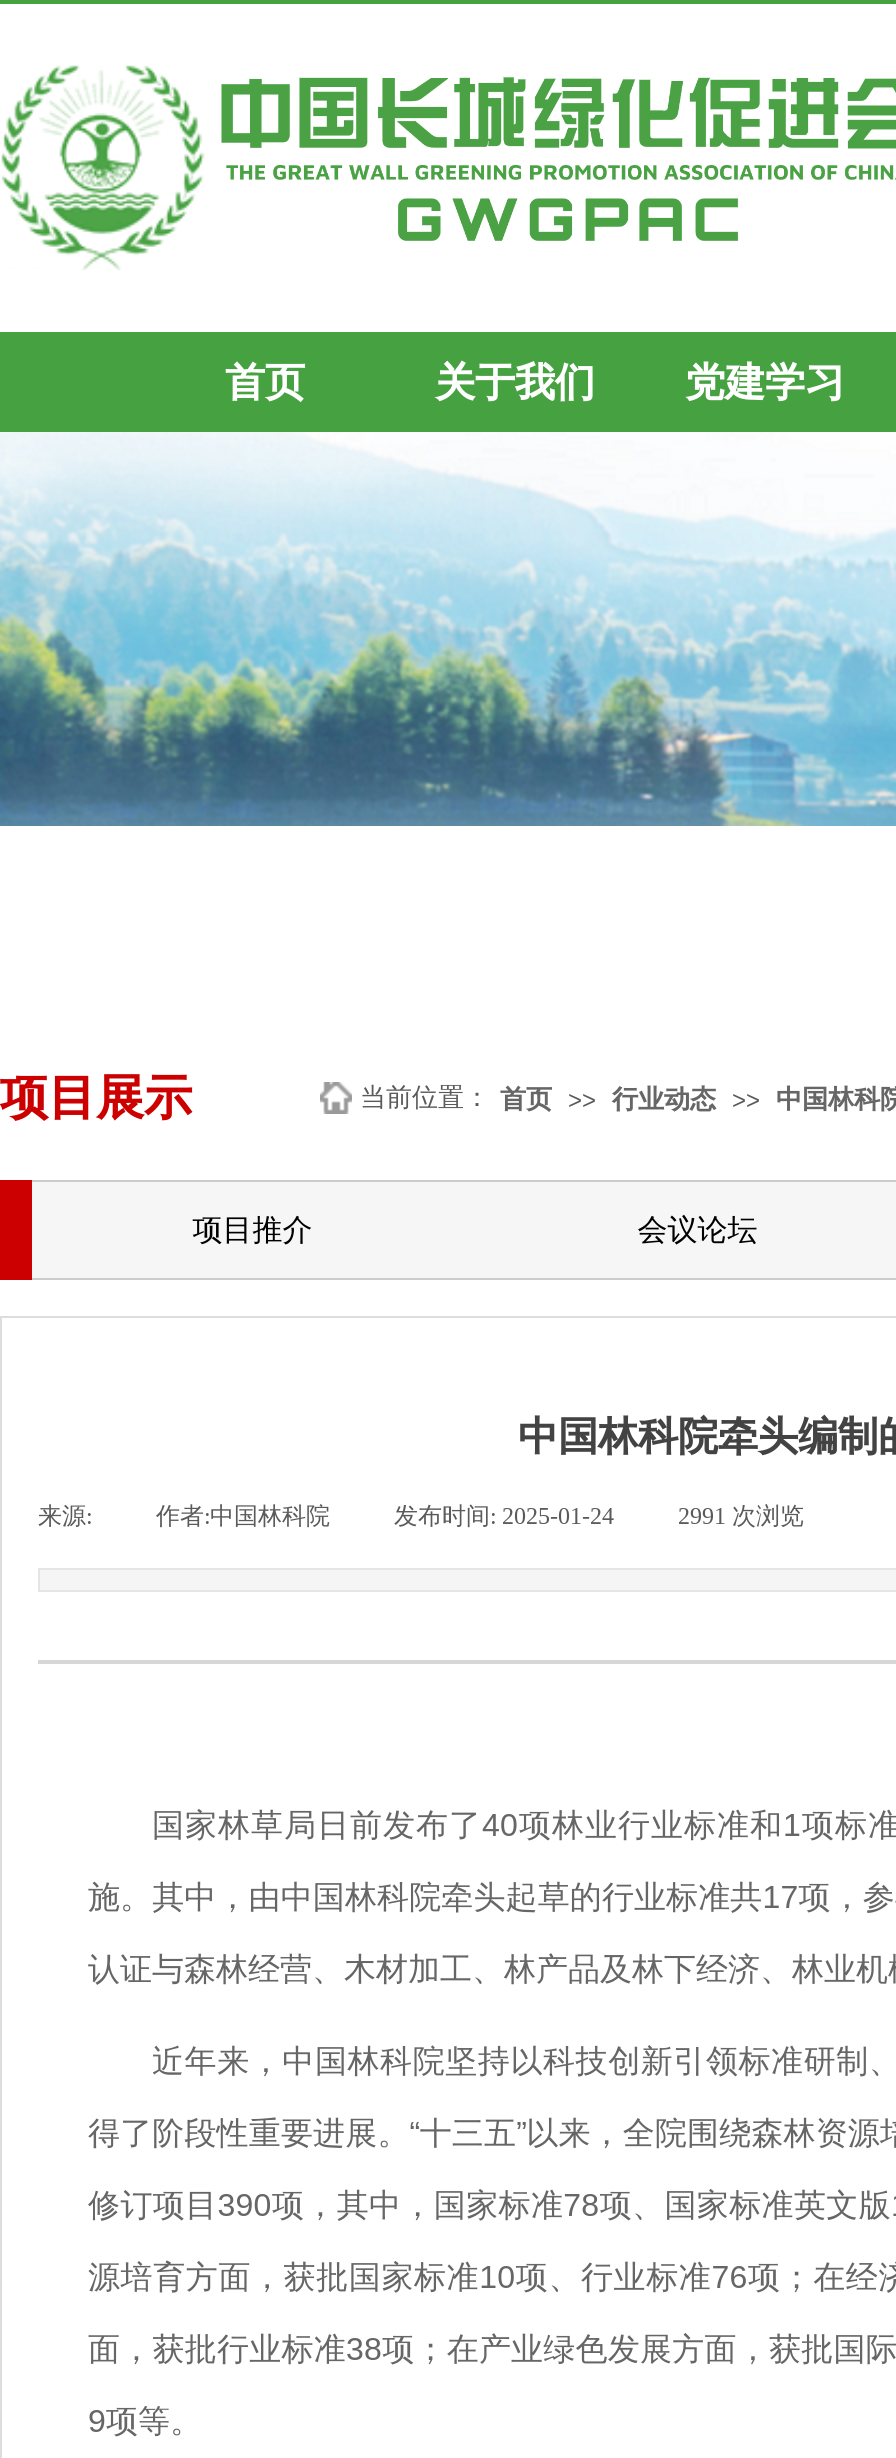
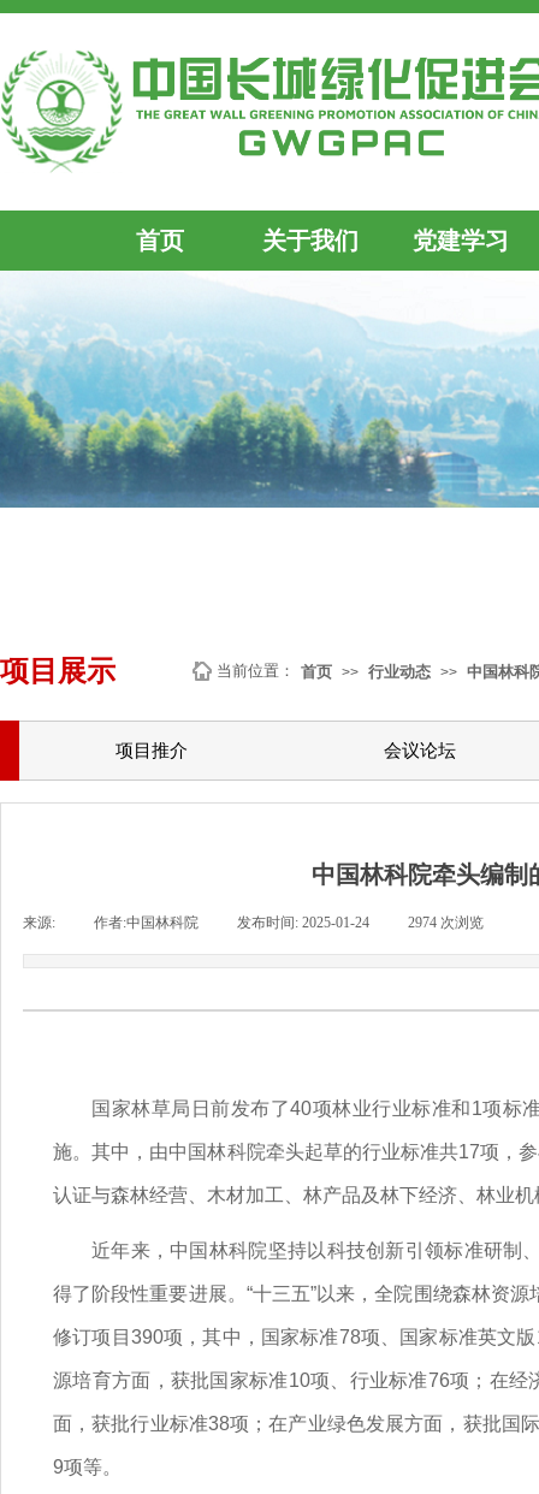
- 2991次浏览
+ 2974次浏览
